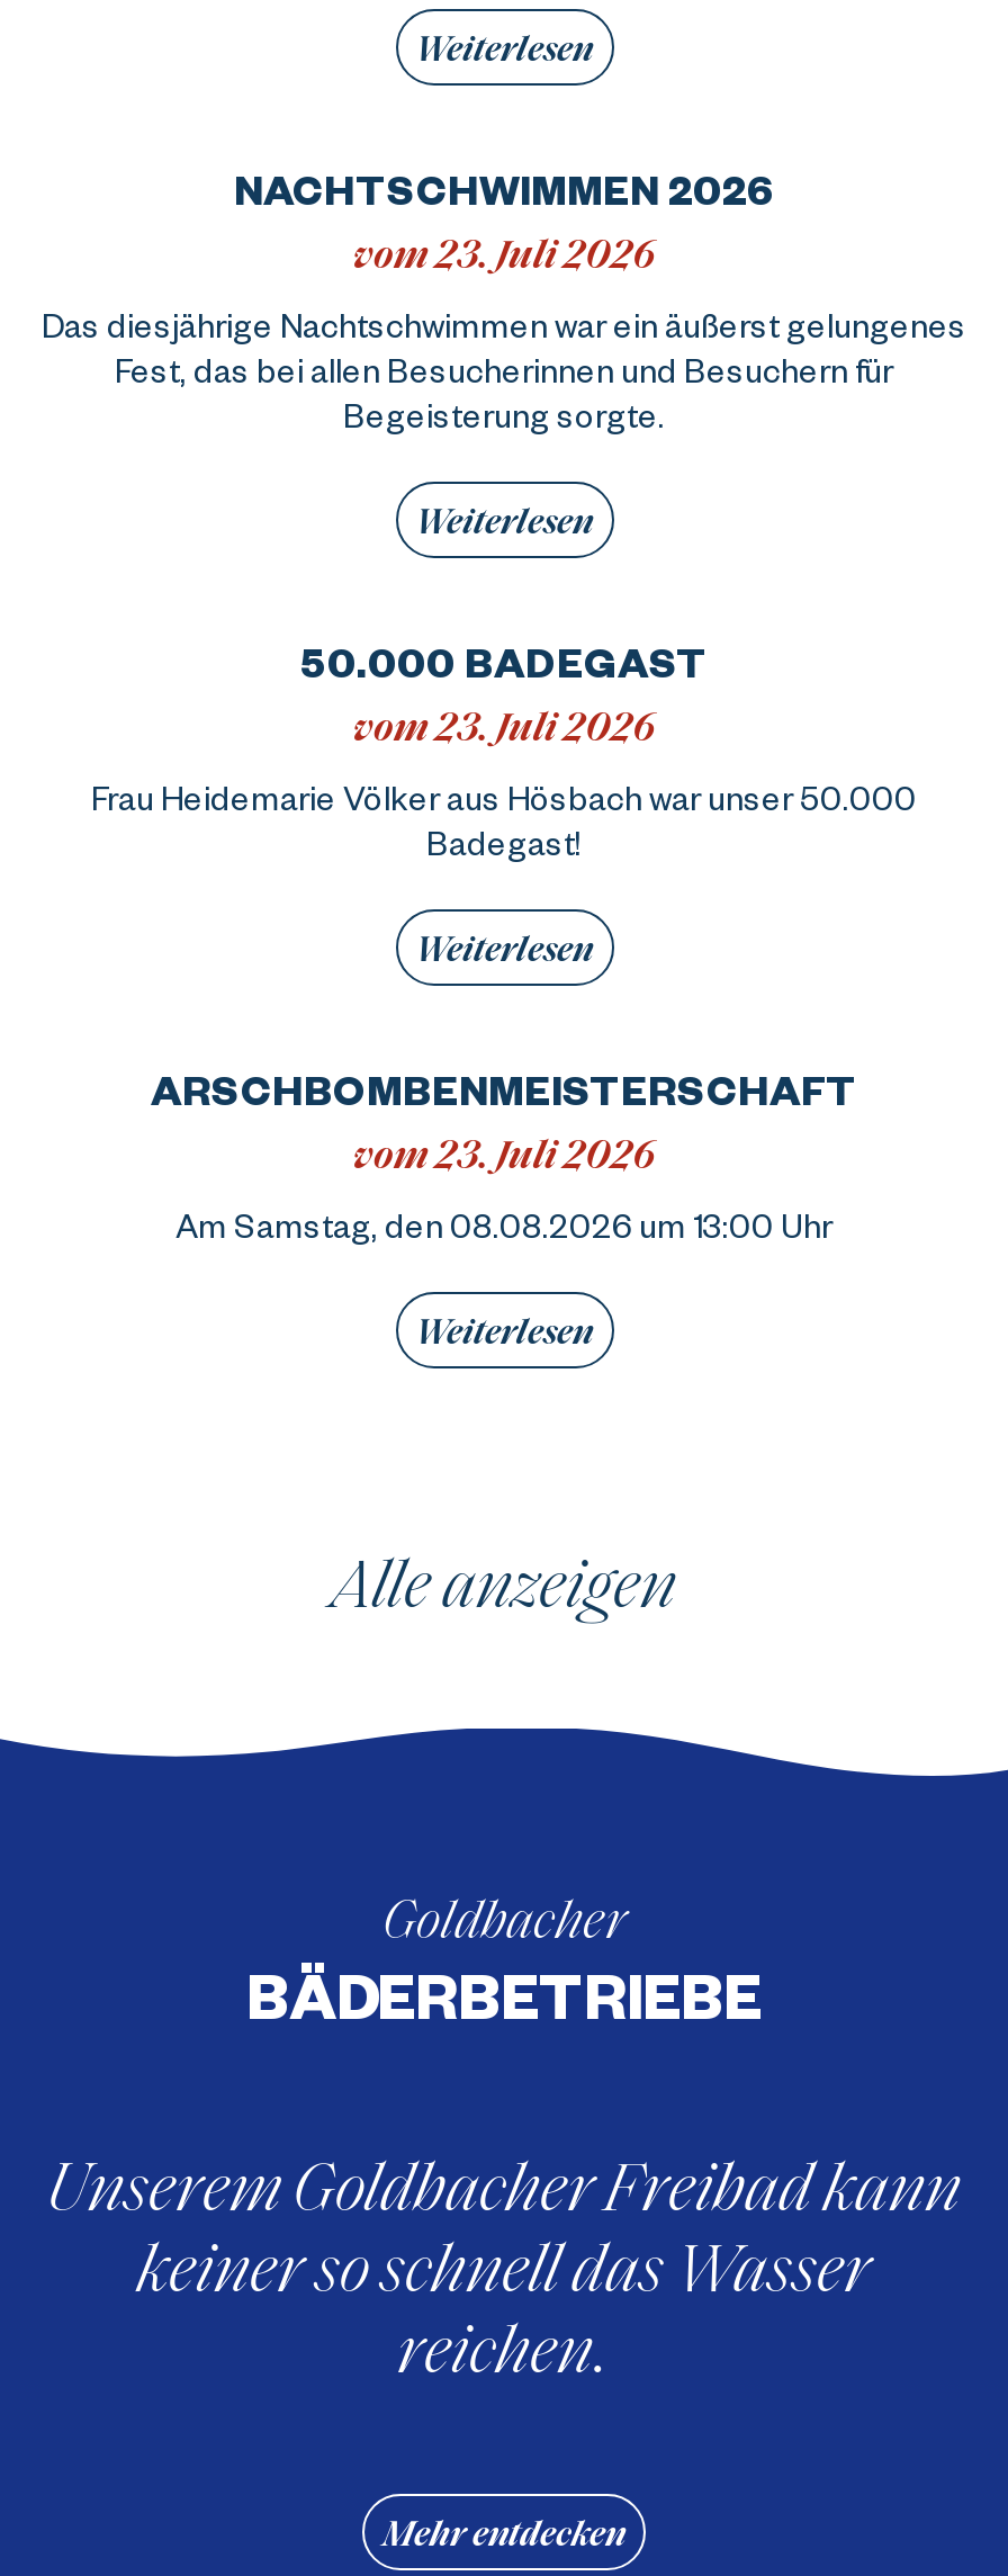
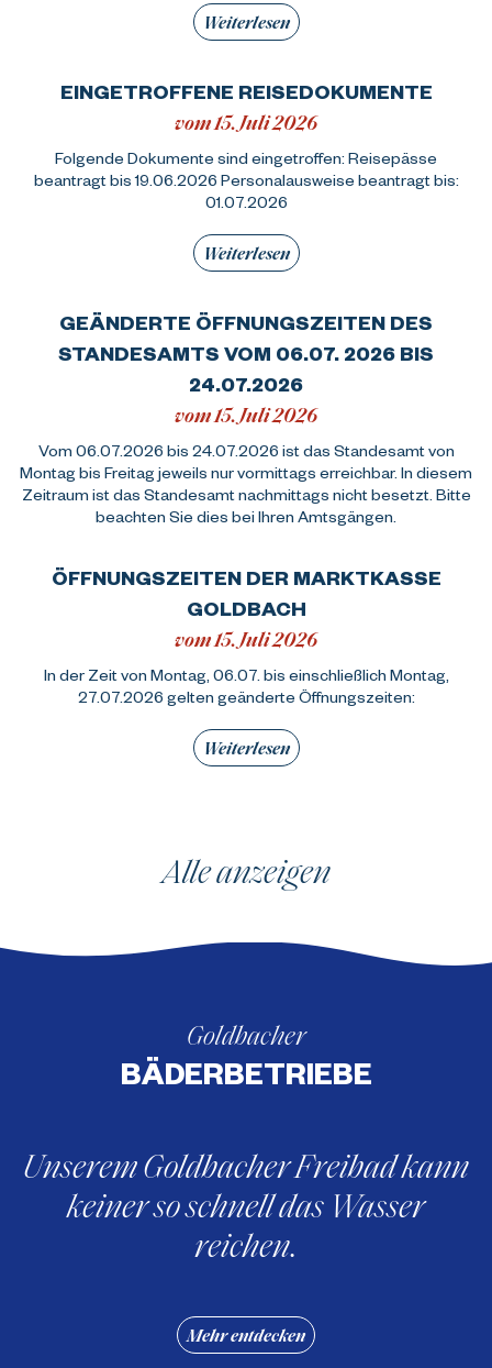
- NACHTSCHWIMMEN 2026
- vom 23. Juli 2026
+ EINGETROFFENE REISEDOKUMENTE
+ vom 15. Juli 2026

- Das diesjährige Nachtschwimmen war ein äußerst gelungenes
- Fest, das bei allen Besucherinnen und Besuchern für
- Begeisterung sorgte.
+ Folgende Dokumente sind eingetroffen: Reisepässe
+ beantragt bis 19.06.2026 Personalausweise beantragt bis:
+ 01.07.2026

- 50.000 BADEGAST
- vom 23. Juli 2026
- Frau Heidemarie Völker aus Hösbach war unser 50.000
- Badegast!
- Weiterlesen
- ARSCHBOMBENMEISTERSCHAFT
- vom 23. Juli 2026
- Am Samstag, den 08.08.2026 um 13:00 Uhr
+ GEÄNDERTE ÖFFNUNGSZEITEN DES
+ STANDESAMTS VOM 06.07. 2026 BIS
+ 24.07.2026
+ vom 15. Juli 2026
+ Vom 06.07.2026 bis 24.07.2026 ist das Standesamt von
+ Montag bis Freitag jeweils nur vormittags erreichbar. In diesem
+ Zeitraum ist das Standesamt nachmittags nicht besetzt. Bitte
+ beachten Sie dies bei Ihren Amtsgängen.
+ ÖFFNUNGSZEITEN DER MARKTKASSE
+ GOLDBACH
+ vom 15. Juli 2026
+ In der Zeit von Montag, 06.07. bis einschließlich Montag,
+ 27.07.2026 gelten geänderte Öffnungszeiten:
